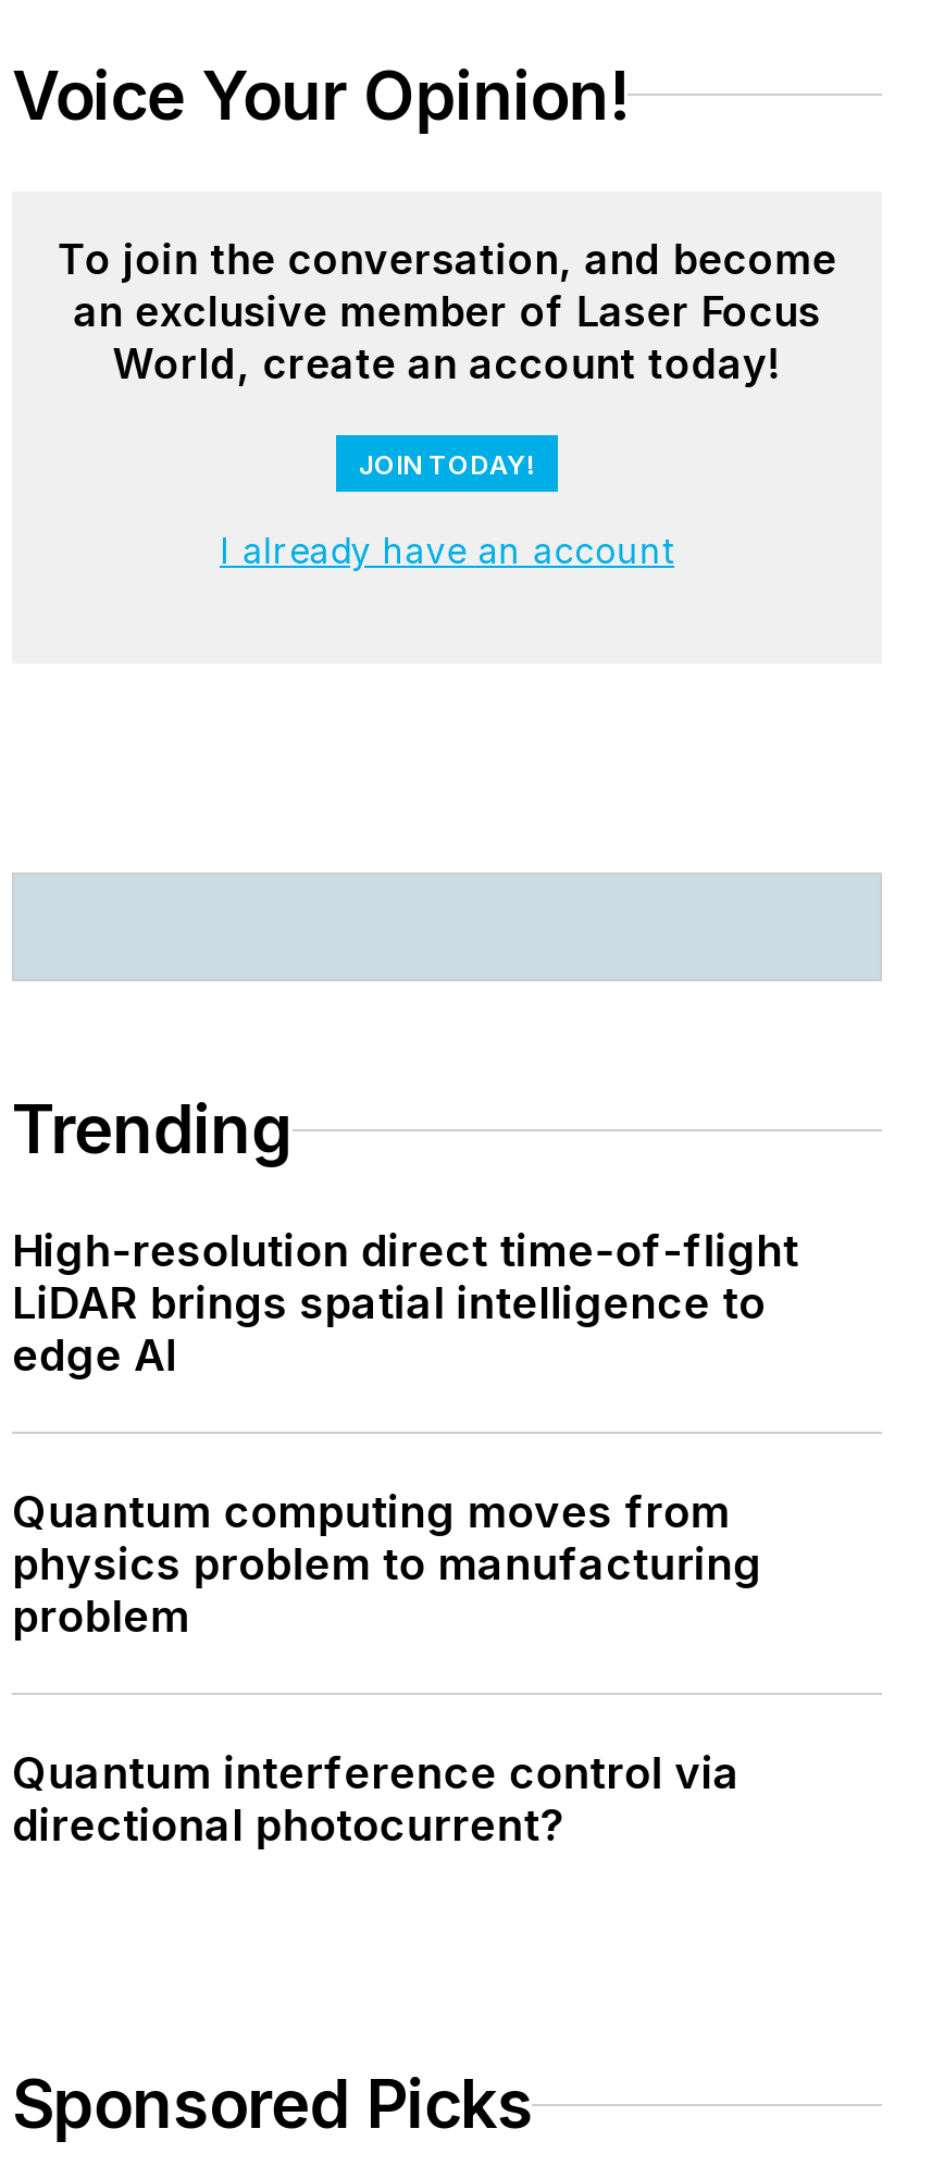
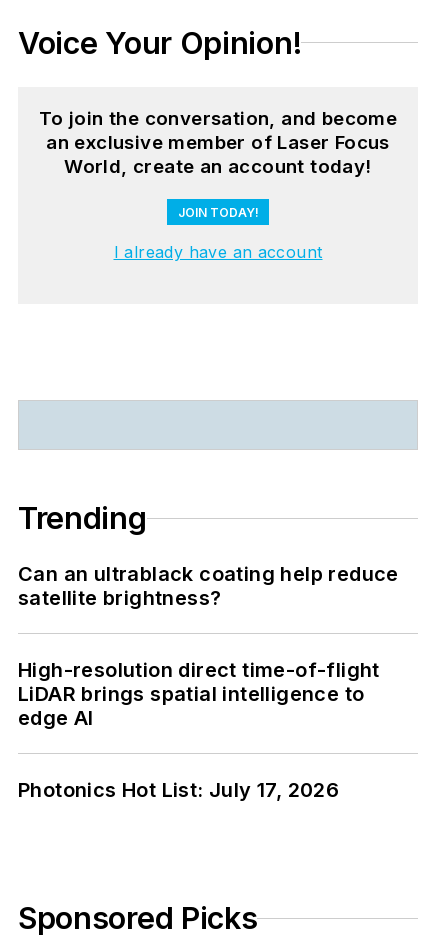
+ Can an ultrablack coating help reduce
+ satellite brightness?

moved down: High-resolution direct time-of-flight | LiDAR brings spatial intelligence to | edge AI

- Quantum computing moves from
- physics problem to manufacturing
- problem
- Quantum interference control via
- directional photocurrent?
+ Photonics Hot List: July 17, 2026
